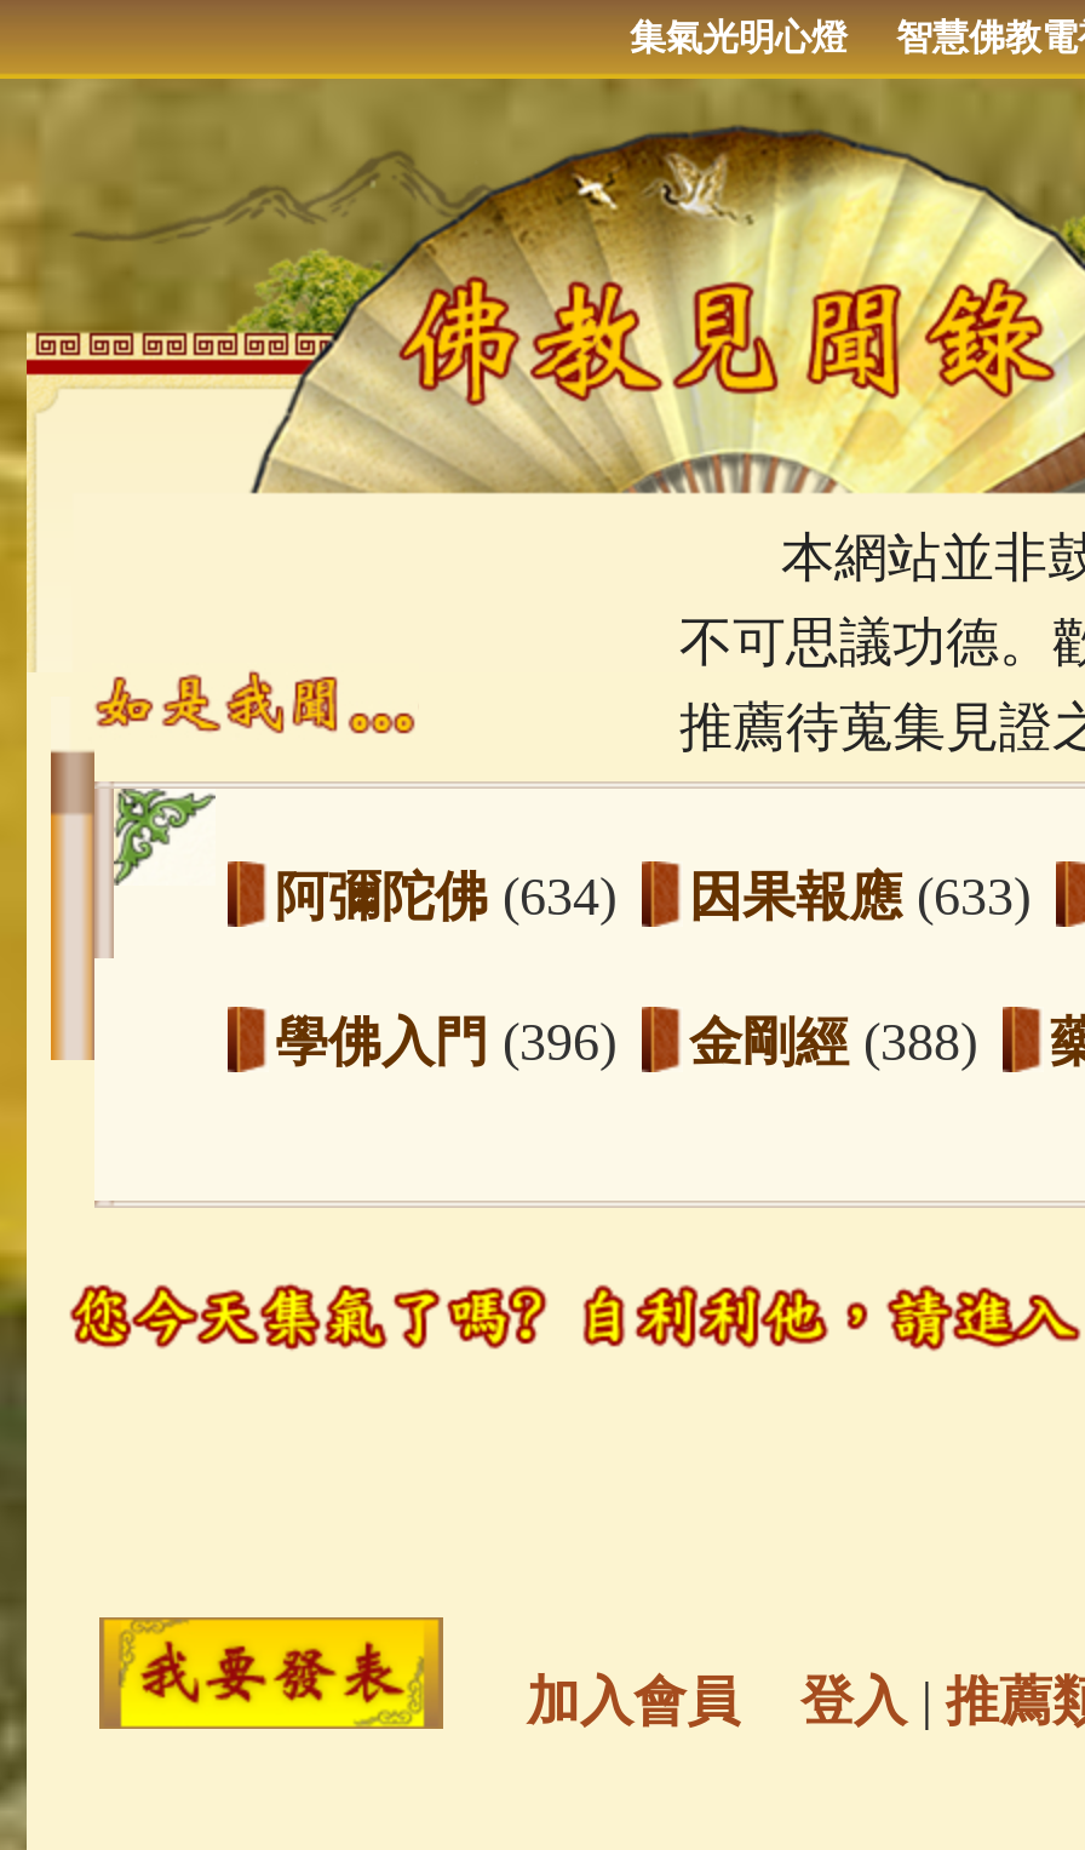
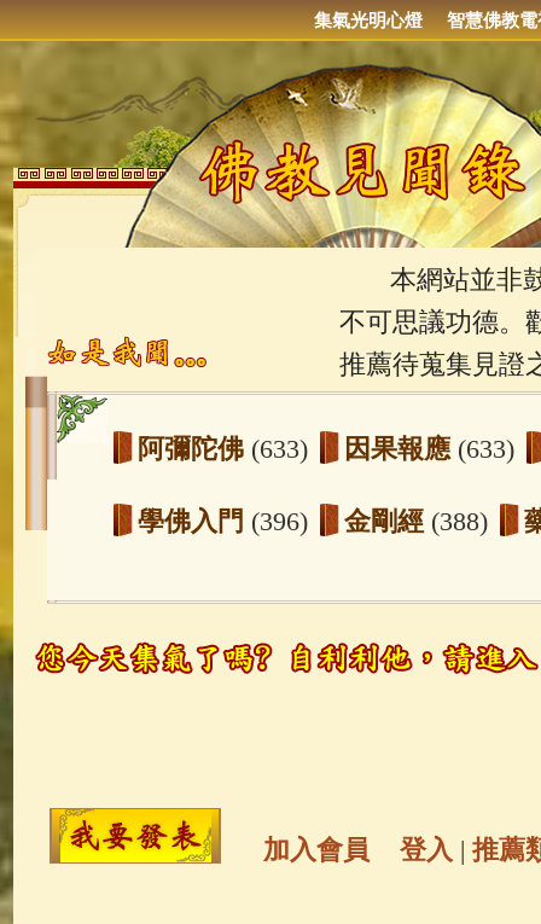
- 阿彌陀佛(634) 因果報應(633)
+ 阿彌陀佛(633) 因果報應(633)
